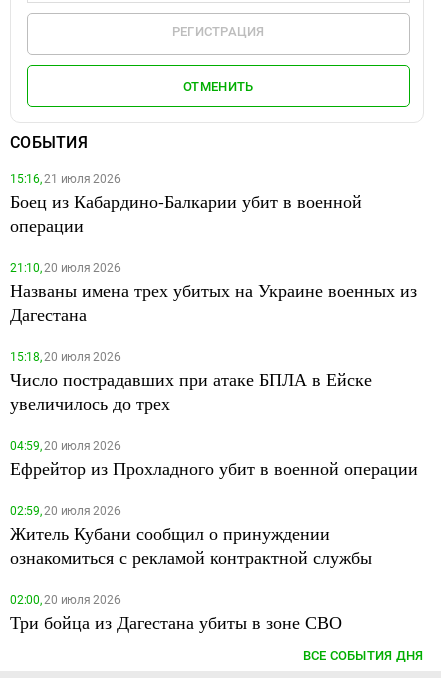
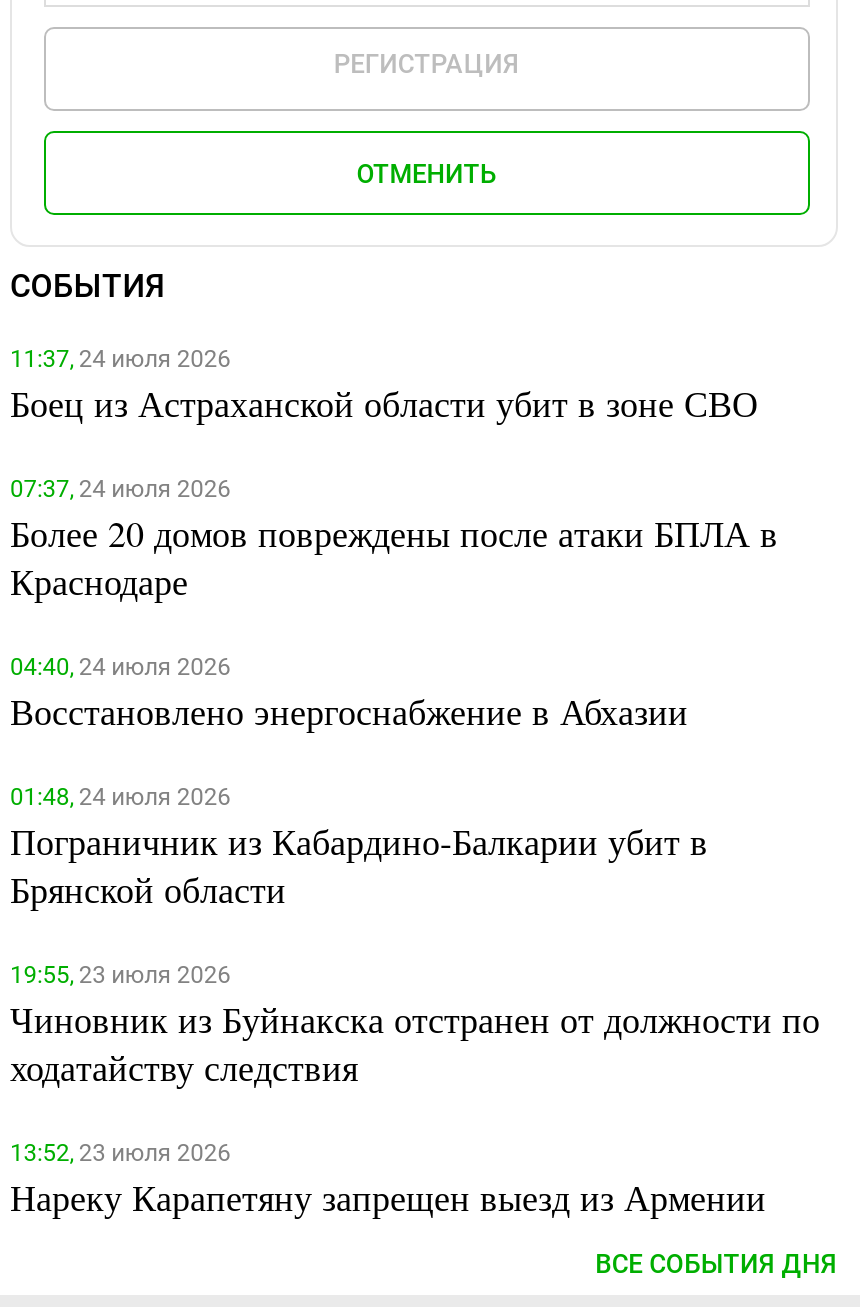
- 15:16, 21 июля 2026
- Боец из Кабардино-Балкарии убит в военной
- операции
+ 11:37, 24 июля 2026
+ Боец из Астраханской области убит в зоне СВО

- 21:10, 20 июля 2026
- Названы имена трех убитых на Украине военных из
- Дагестана
+ 07:37, 24 июля 2026
+ Более 20 домов повреждены после атаки БПЛА в
+ Краснодаре

- 15:18, 20 июля 2026
- Число пострадавших при атаке БПЛА в Ейске
- увеличилось до трех
+ 04:40, 24 июля 2026
+ Восстановлено энергоснабжение в Абхазии

- 04:59, 20 июля 2026
- Ефрейтор из Прохладного убит в военной операции
+ 01:48, 24 июля 2026
+ Пограничник из Кабардино-Балкарии убит в
+ Брянской области

- 02:59, 20 июля 2026
- Житель Кубани сообщил о принуждении
- ознакомиться с рекламой контрактной службы
+ 19:55, 23 июля 2026
+ Чиновник из Буйнакска отстранен от должности по
+ ходатайству следствия

- 02:00, 20 июля 2026
- Три бойца из Дагестана убиты в зоне СВО
+ 13:52, 23 июля 2026
+ Нареку Карапетяну запрещен выезд из Армении
